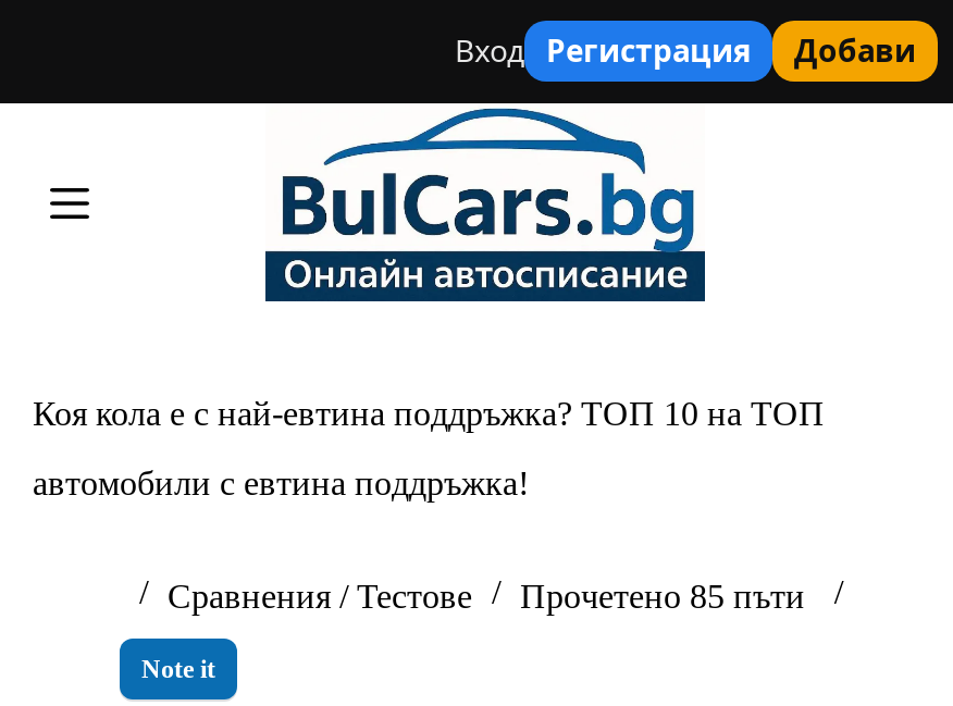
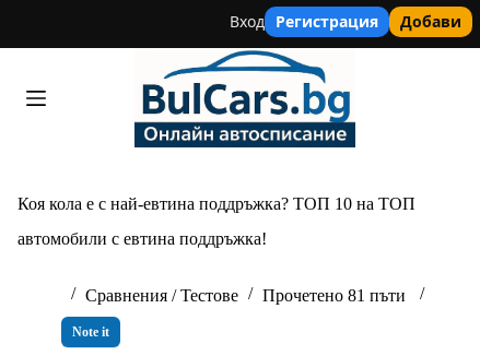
- Прочетено 85 пъти
+ Прочетено 81 пъти
